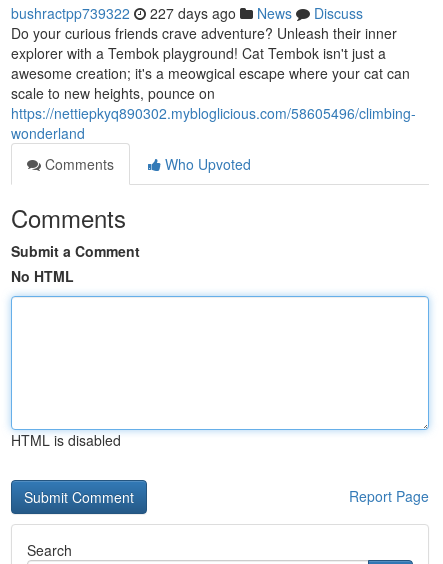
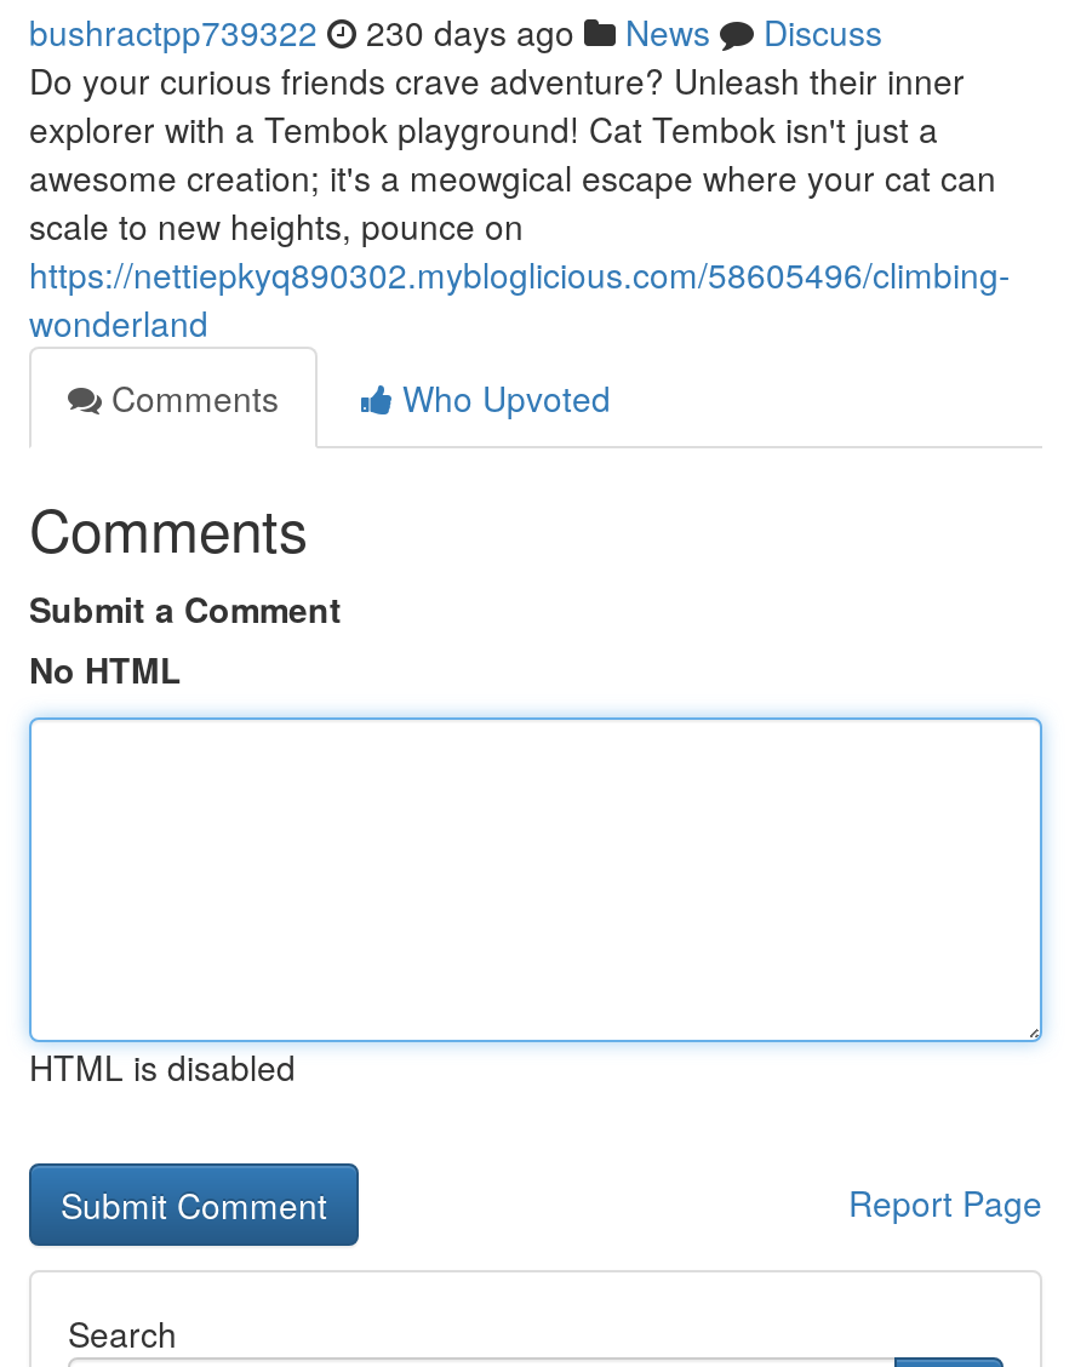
- bushractpp739322 227 days ago News Discuss
+ bushractpp739322 230 days ago News Discuss
